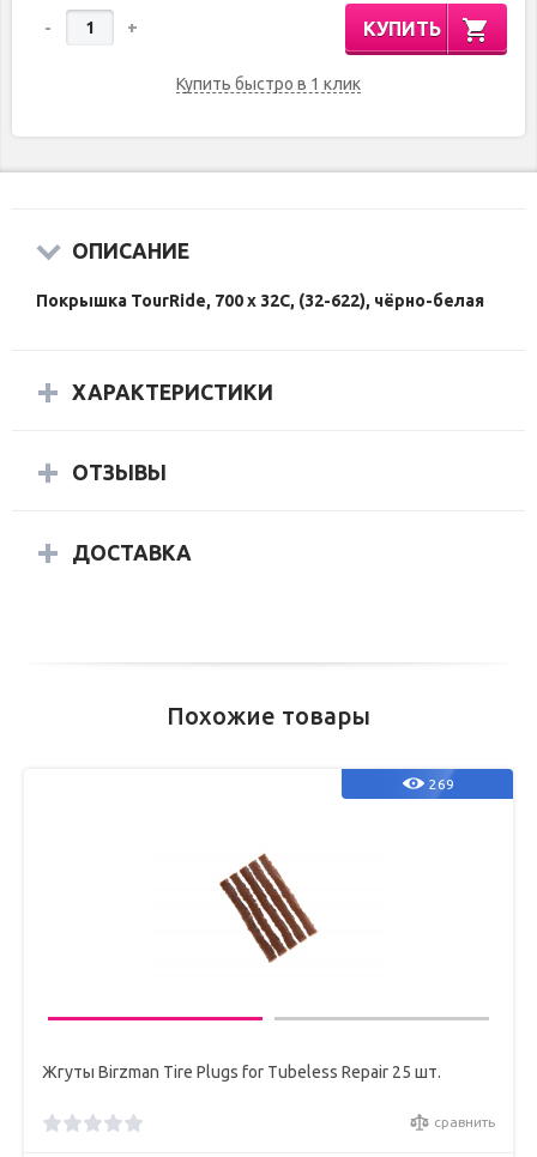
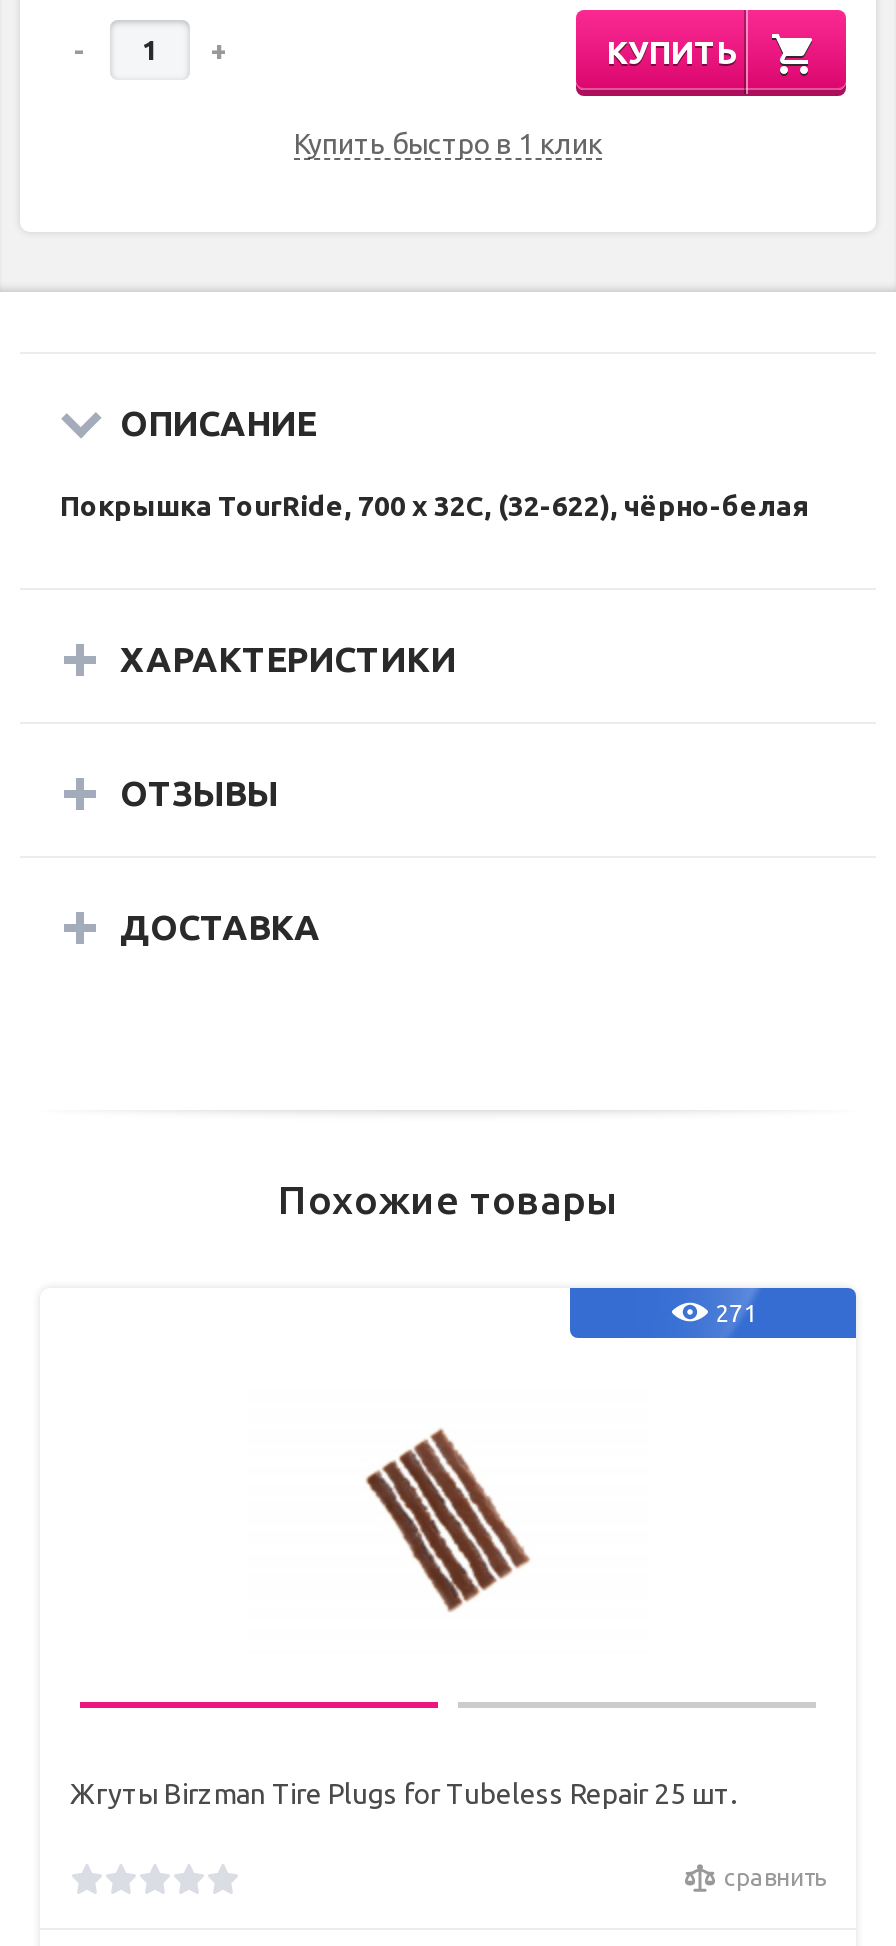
- 269
+ 271
